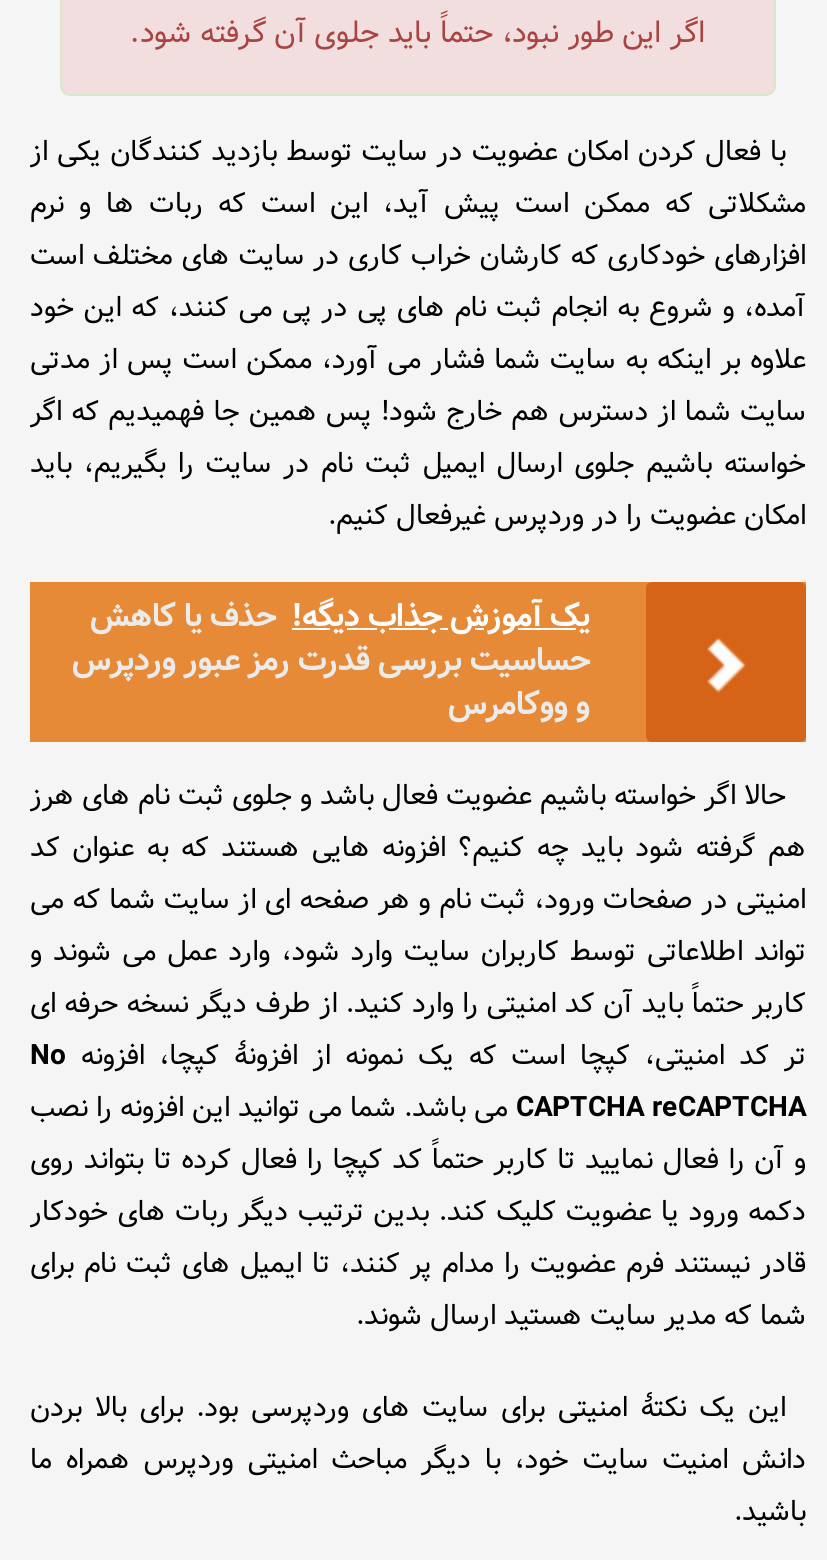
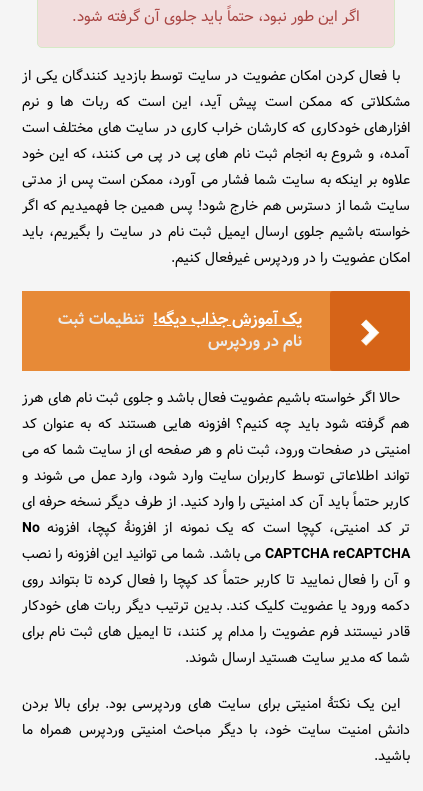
- یک آموزش جذاب دیگه! حذف یا کاهش
- حساسیت بررسی قدرت رمز عبور وردپرس
- و ووکامرس
+ یک آموزش جذاب دیگه! تنظیمات ثبت
+ نام در وردپرس
